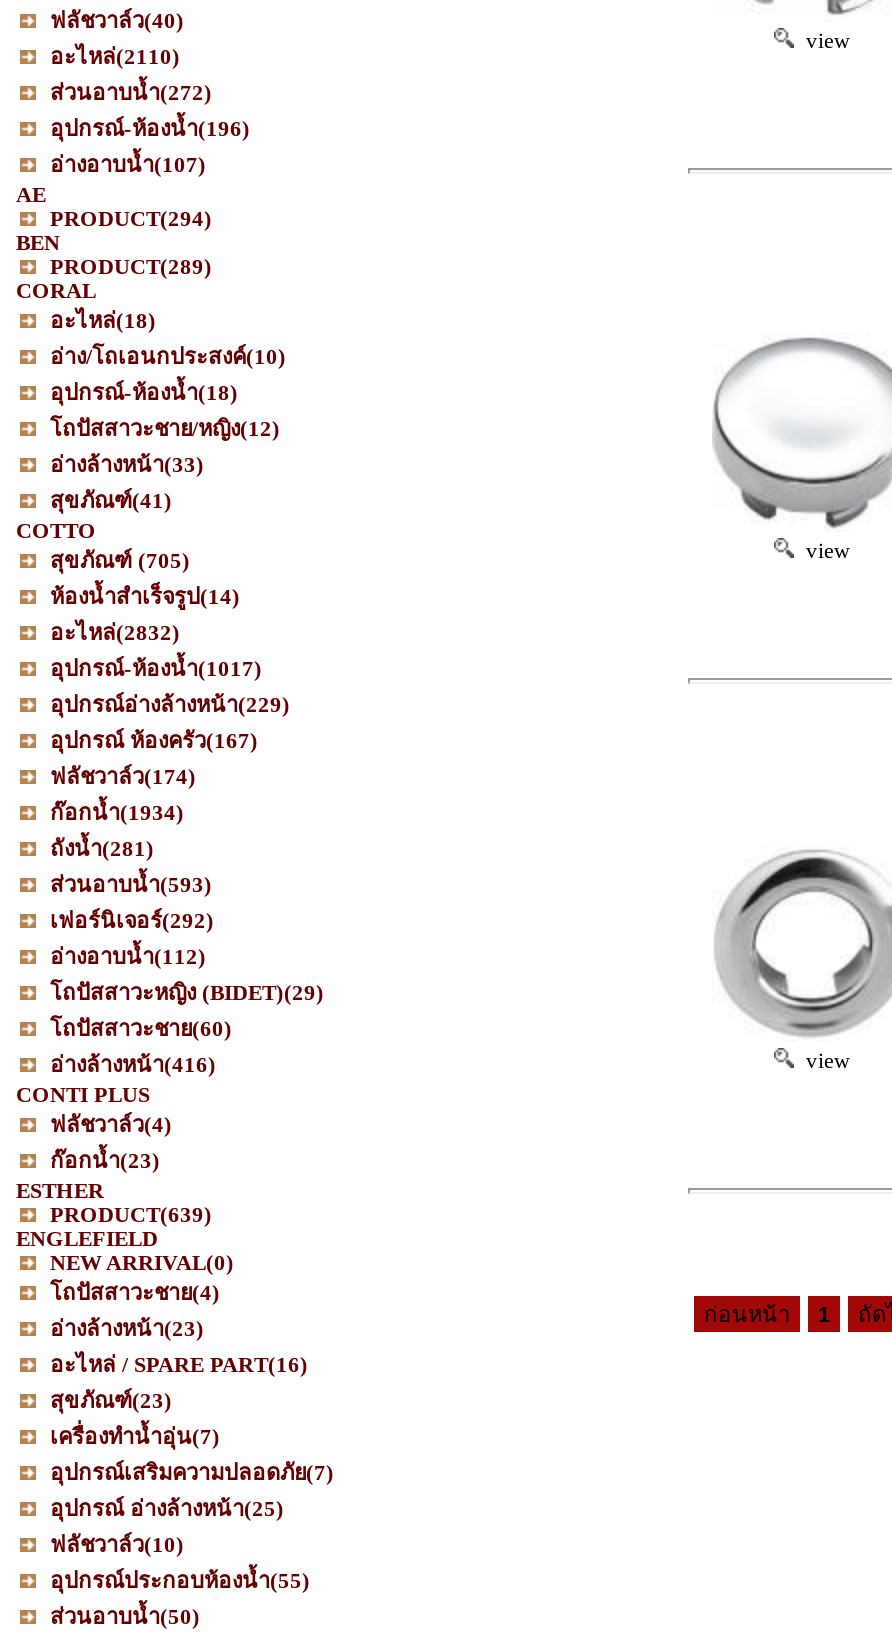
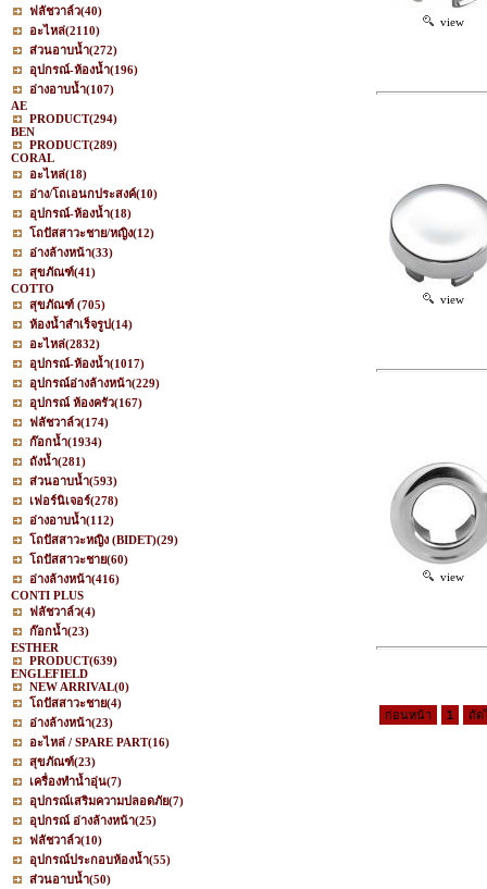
- เฟอร์นิเจอร์(292)
+ เฟอร์นิเจอร์(278)
